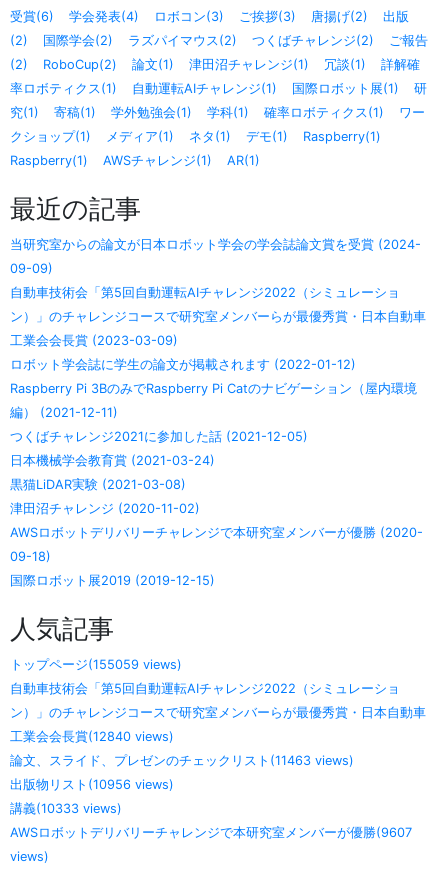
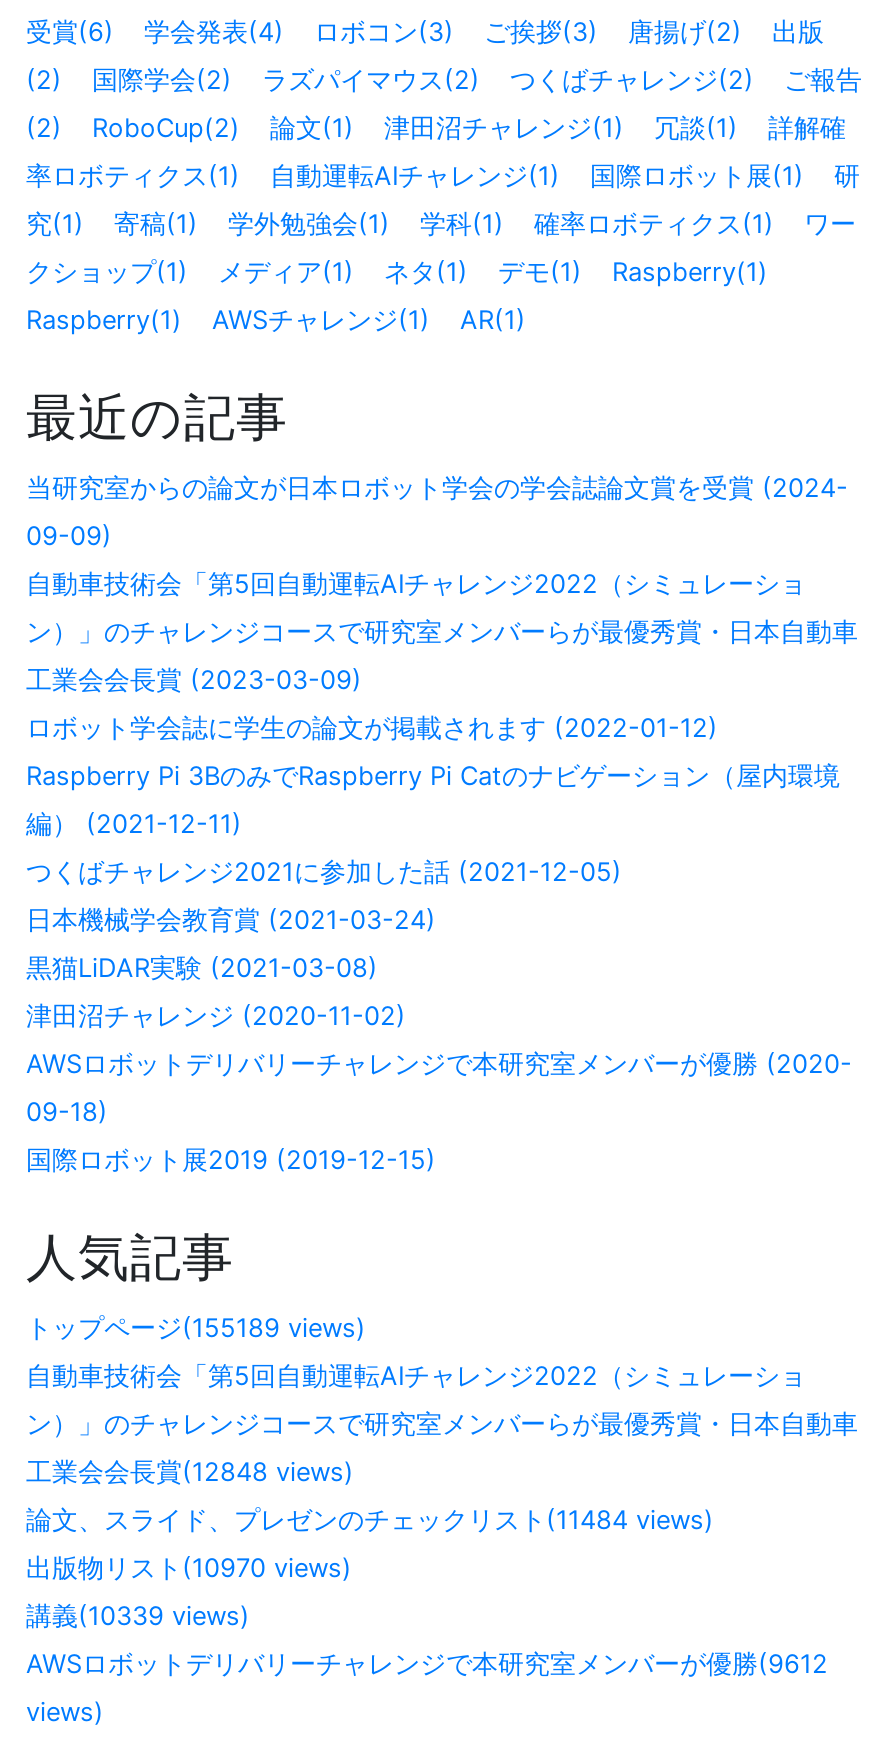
- トップページ(155059 views)
+ トップページ(155189 views)

- 工業会会長賞(12840 views)
+ 工業会会長賞(12848 views)

- 論文、スライド、プレゼンのチェックリスト(11463 views)
+ 論文、スライド、プレゼンのチェックリスト(11484 views)

- 出版物リスト(10956 views)
+ 出版物リスト(10970 views)

- 講義(10333 views)
+ 講義(10339 views)

- AWSロボットデリバリーチャレンジで本研究室メンバーが優勝(9607
+ AWSロボットデリバリーチャレンジで本研究室メンバーが優勝(9612
